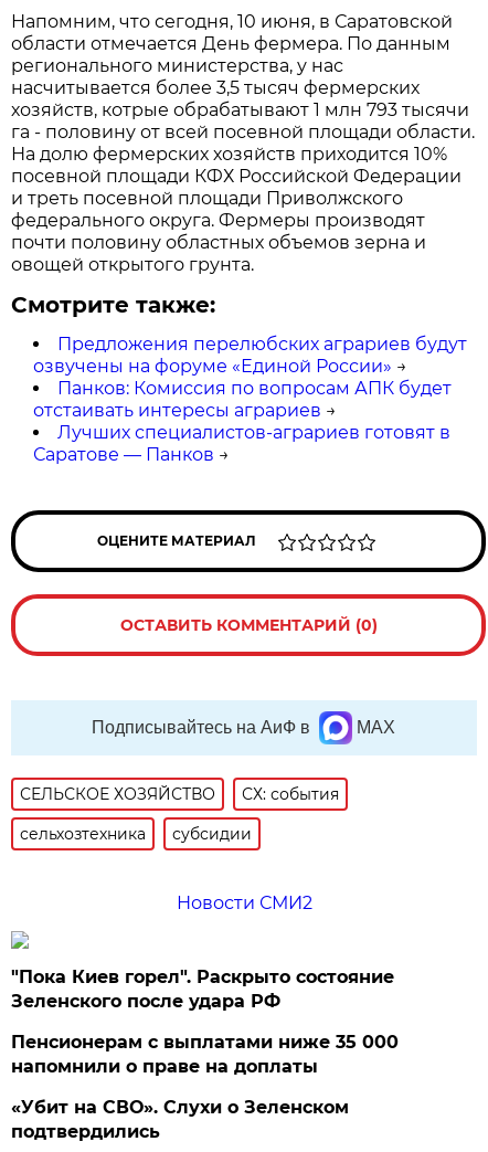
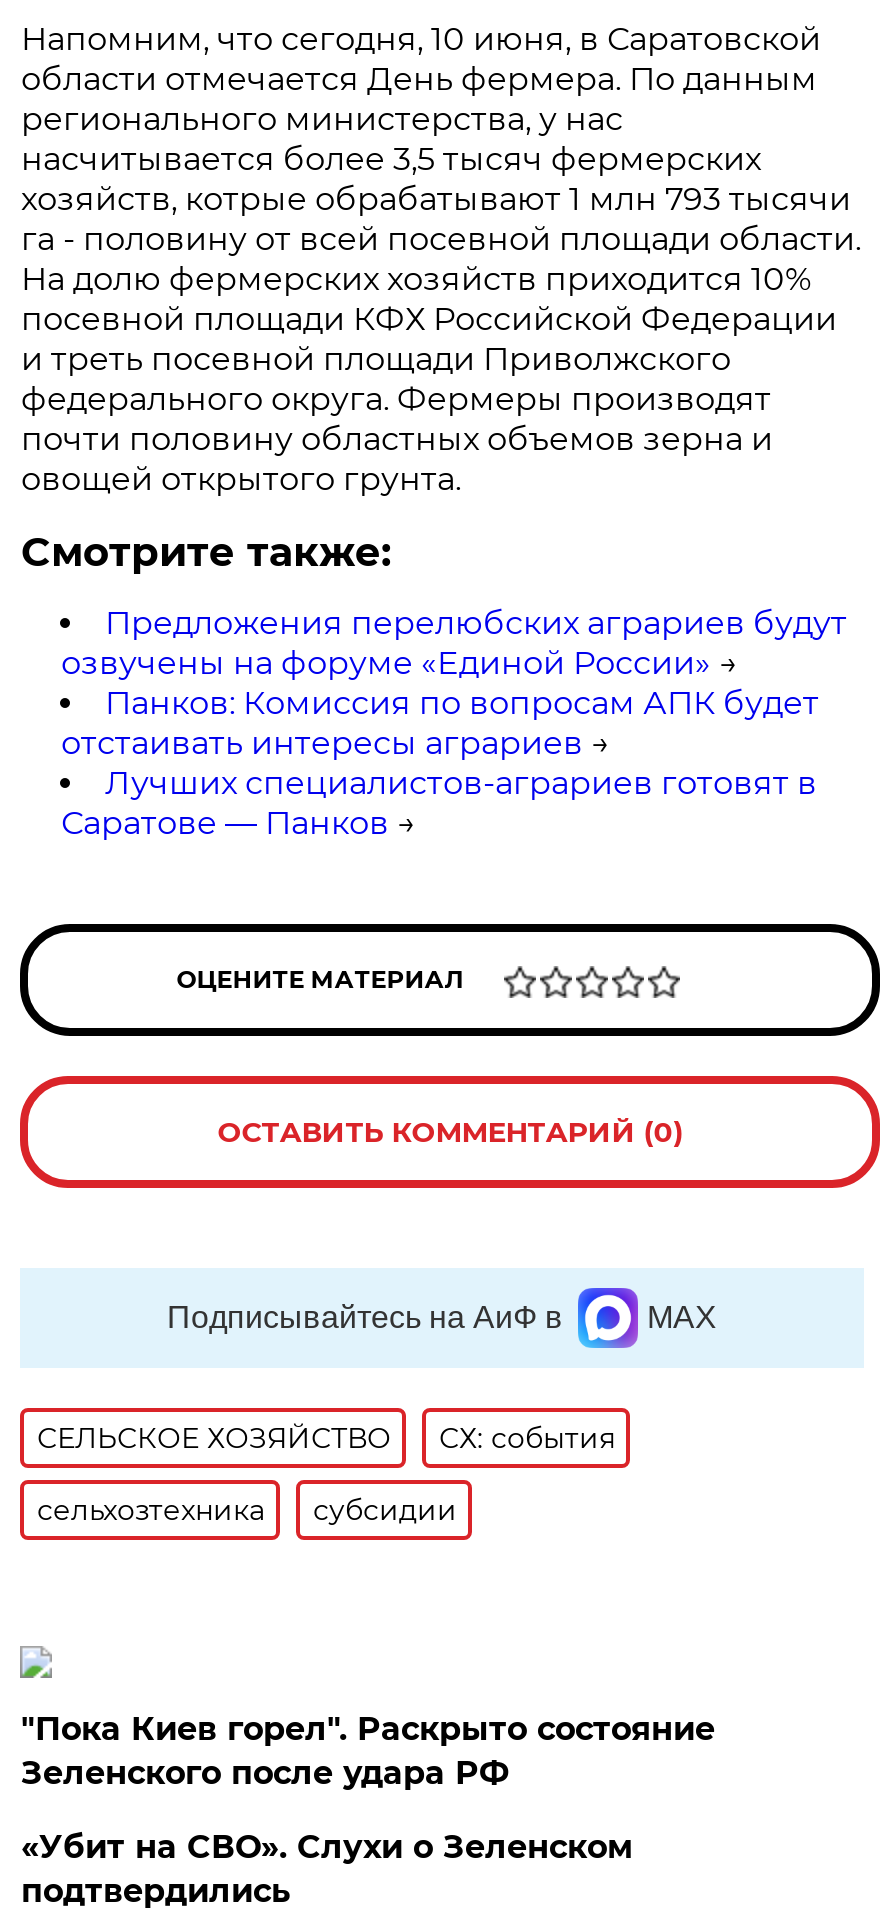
- Новости СМИ2

- Пенсионерам с выплатами ниже 35 000
- напомнили о праве на доплаты
